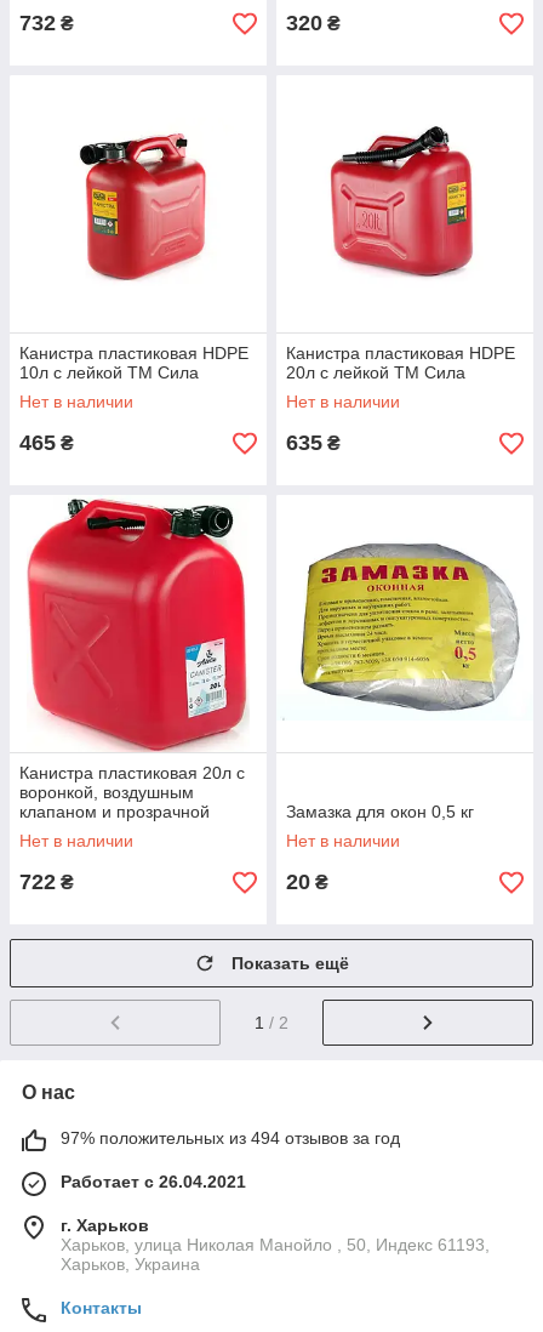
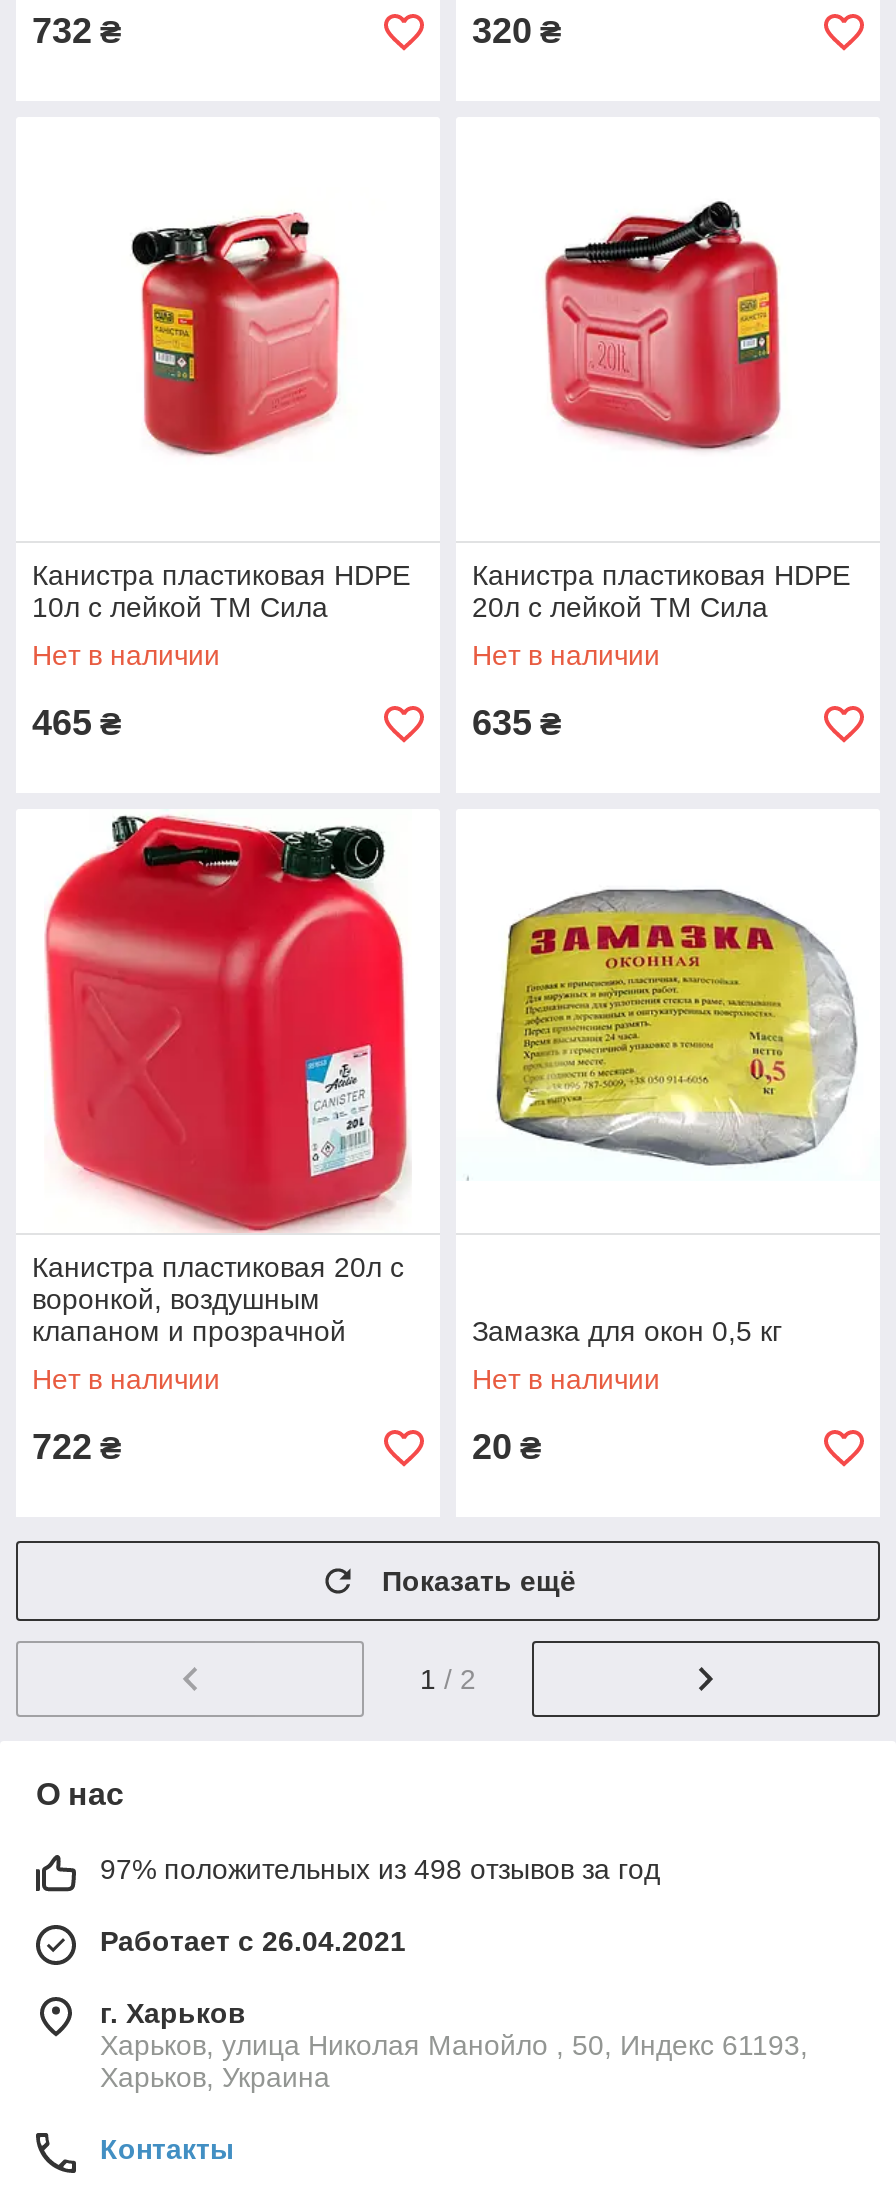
- 97% положительных из 494 отзывов за год
+ 97% положительных из 498 отзывов за год
